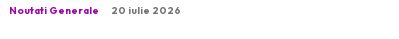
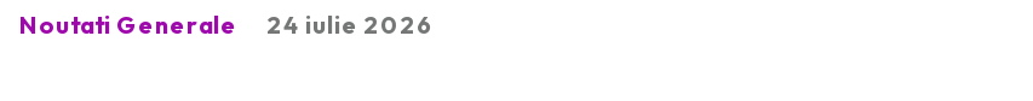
- Noutati Generale 20 iulie 2026
+ Noutati Generale 24 iulie 2026
